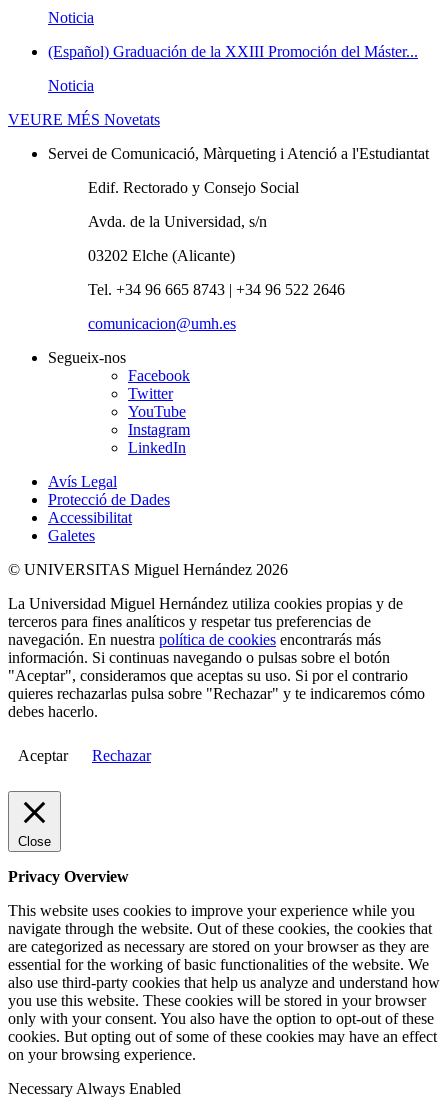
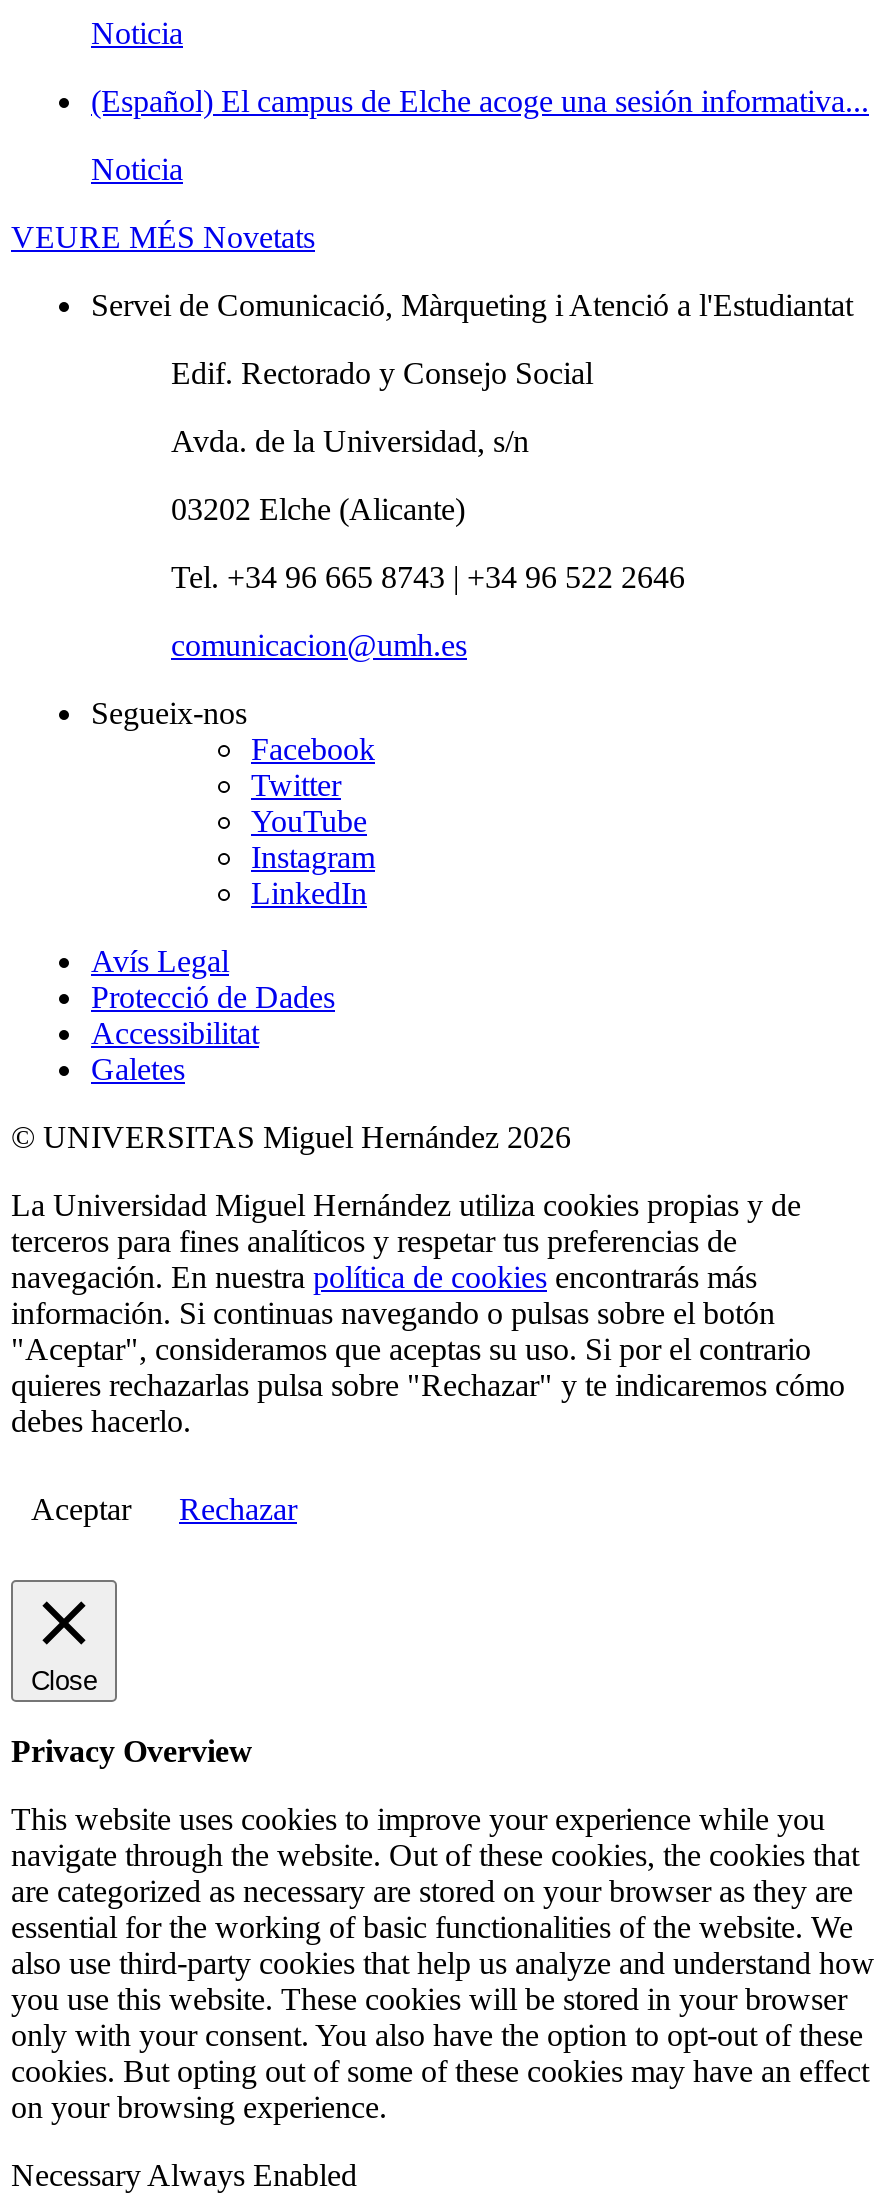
- (Español) Graduación de la XXIII Promoción del Máster...
+ (Español) El campus de Elche acoge una sesión informativa...
